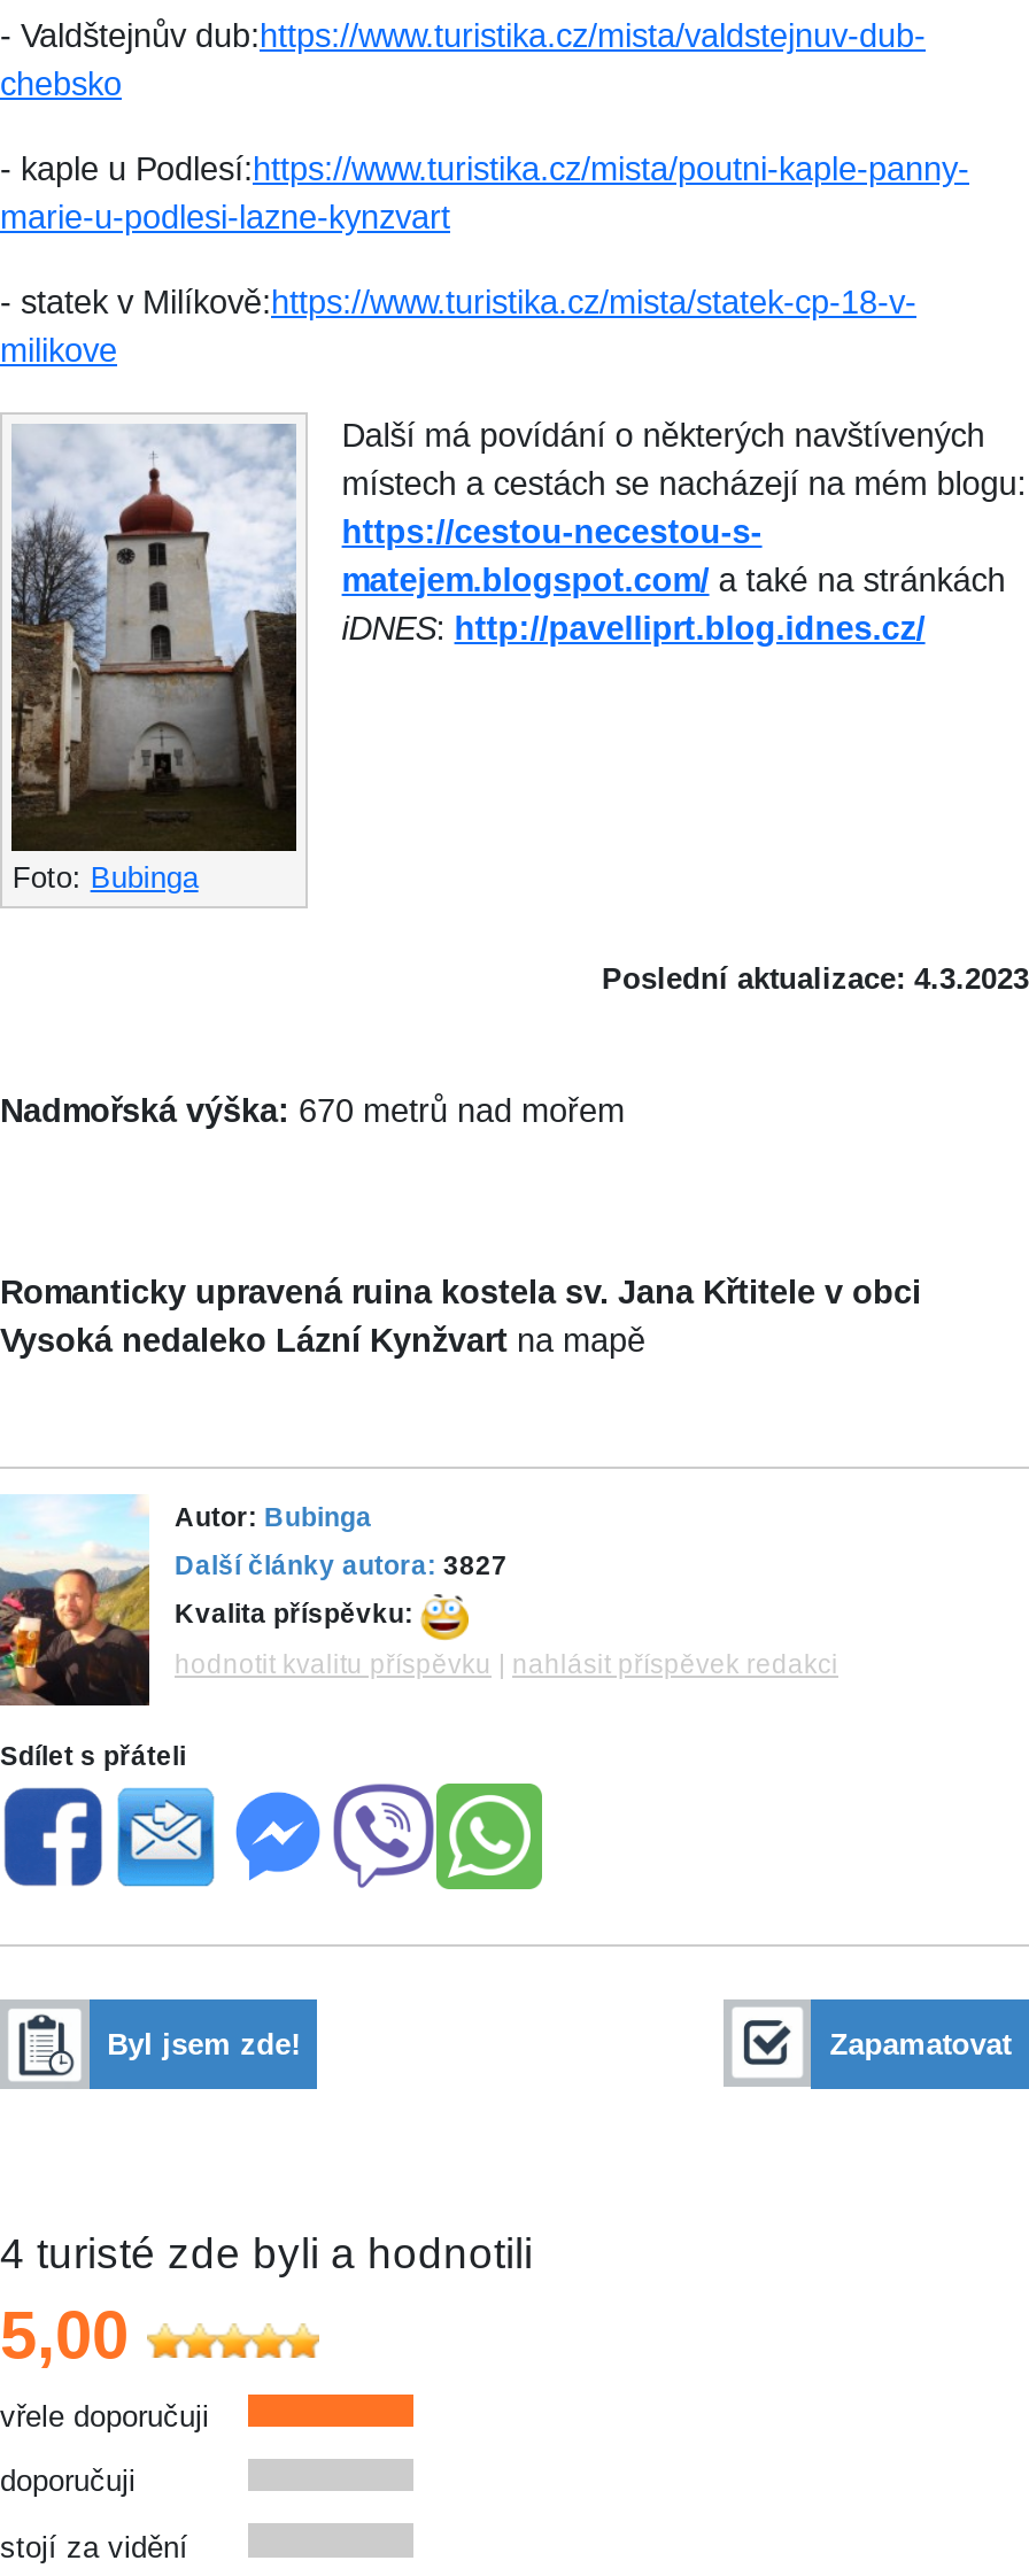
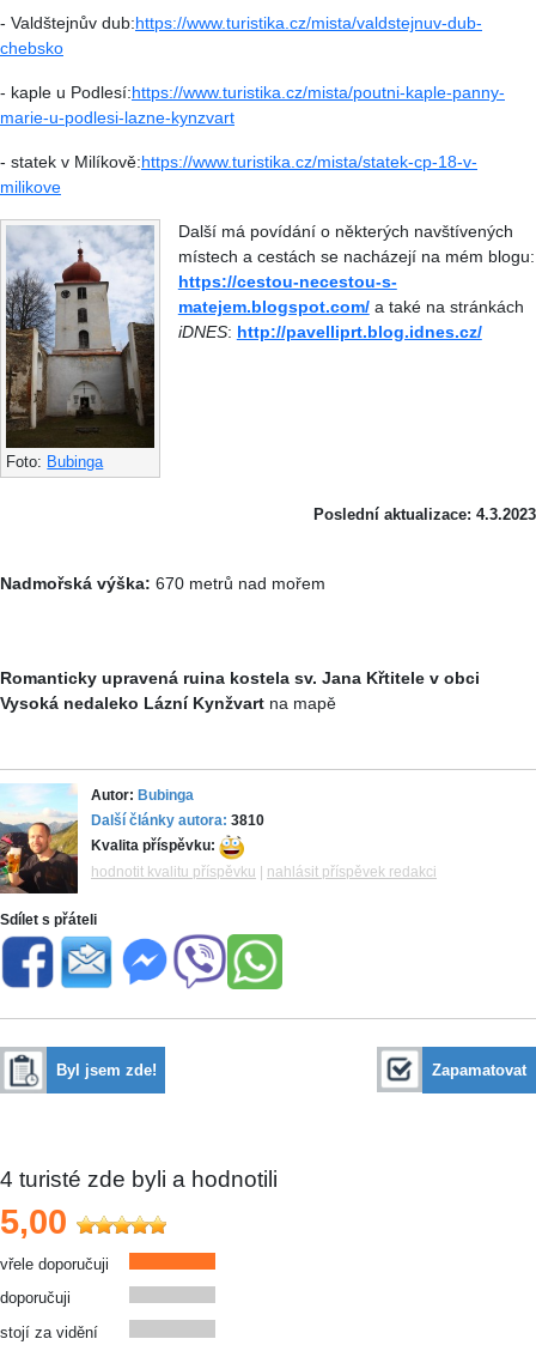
- Další články autora: 3827
+ Další články autora: 3810
